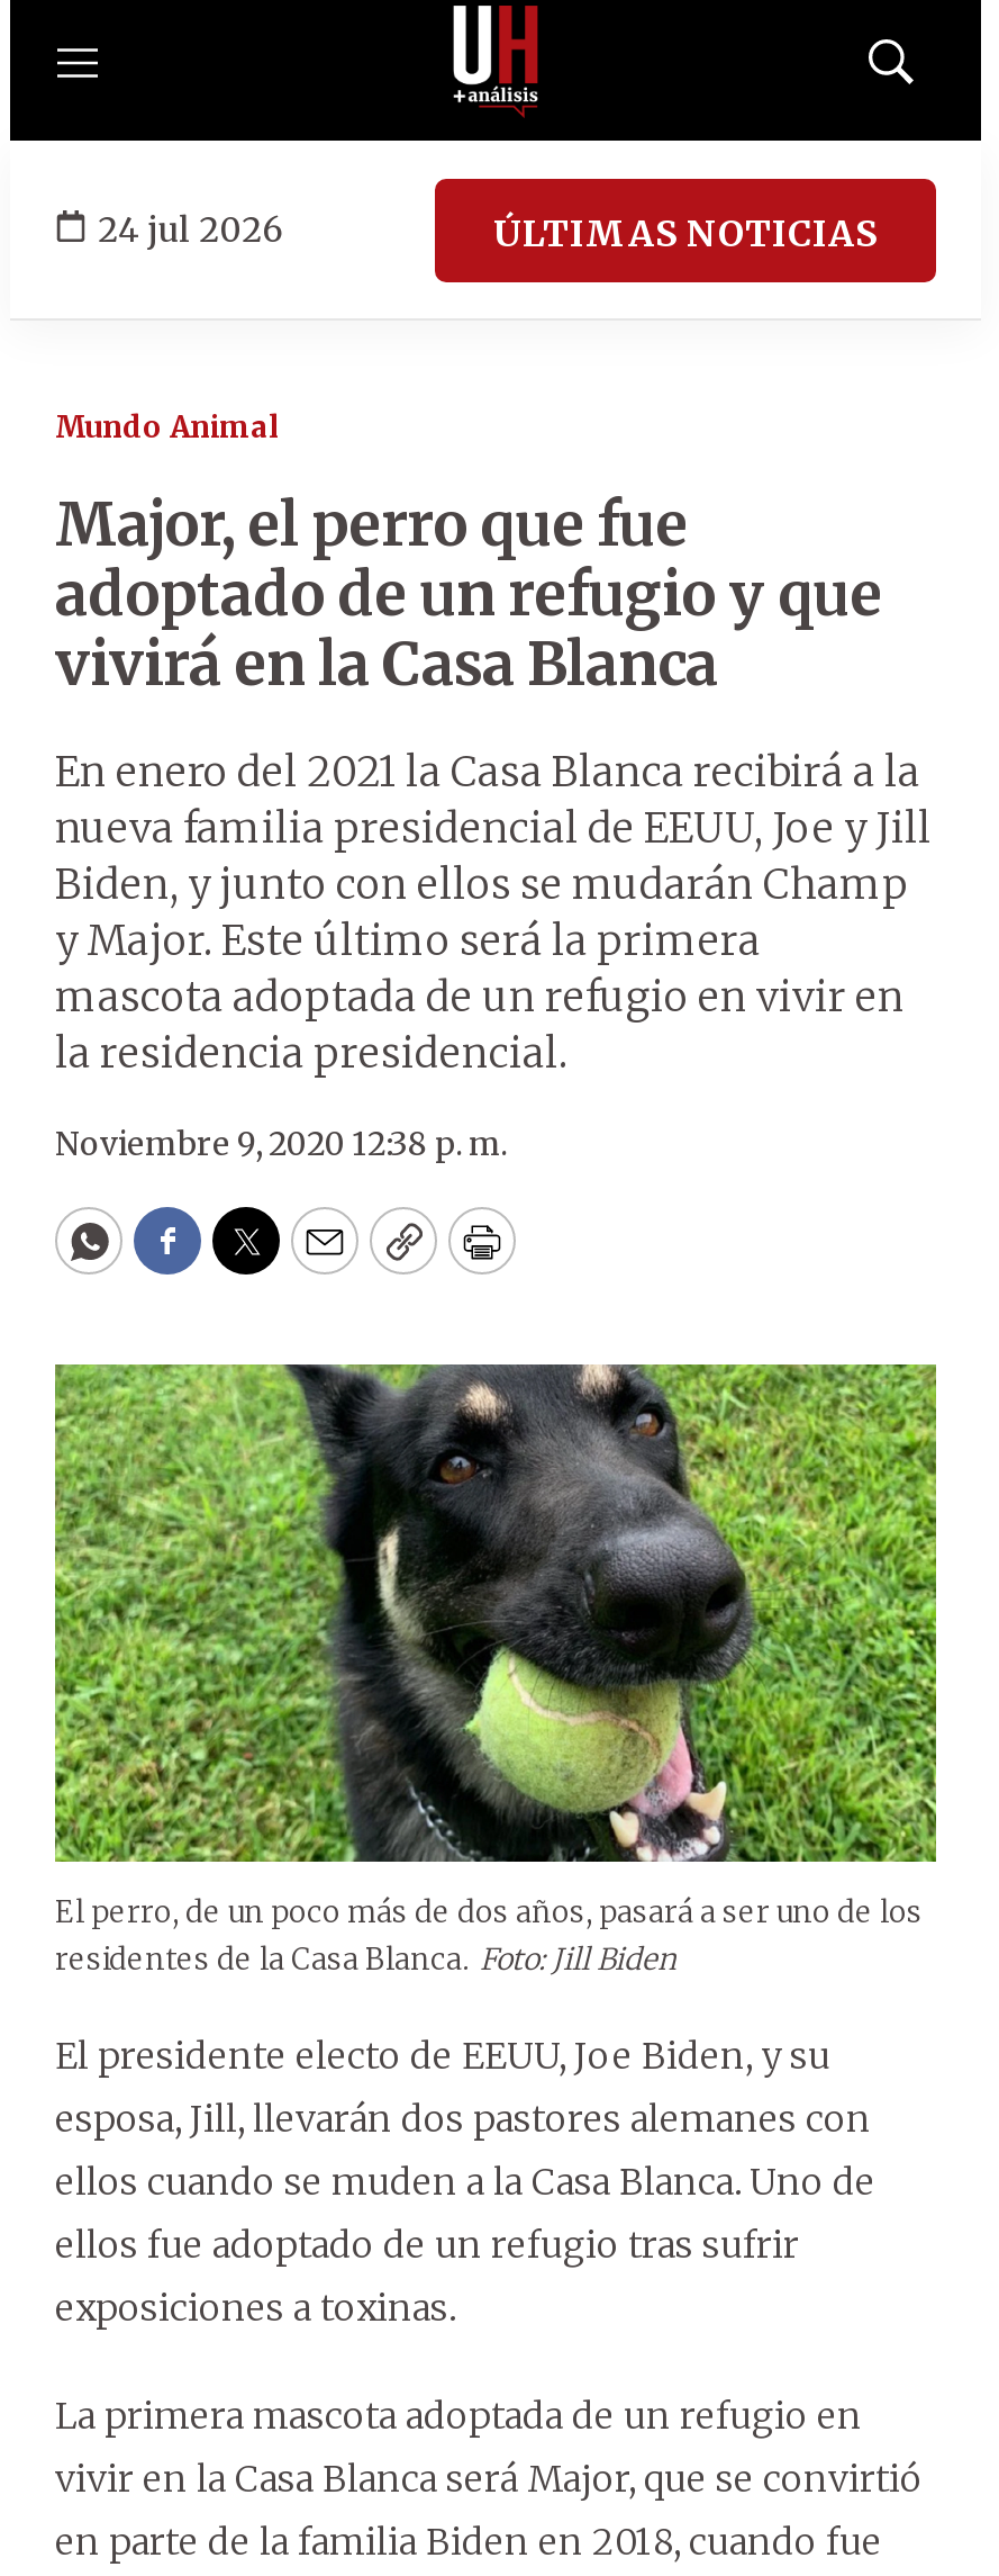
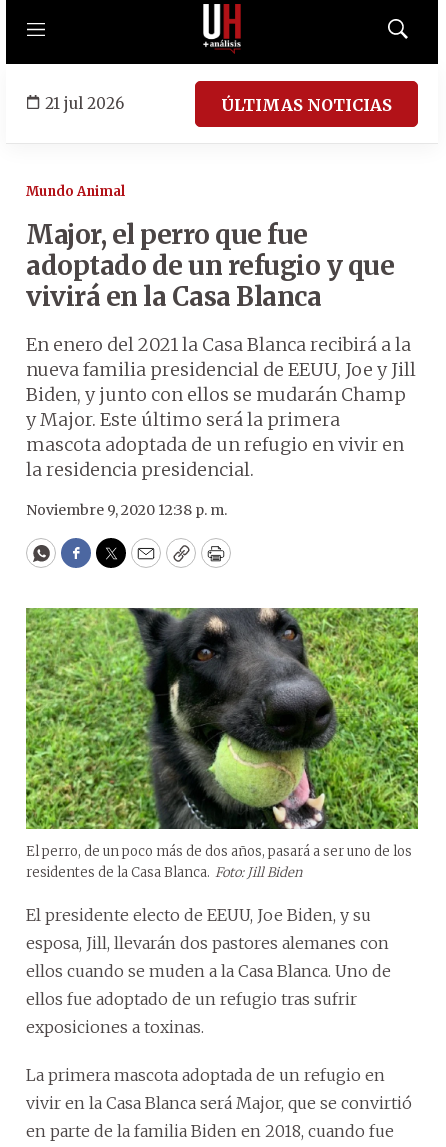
- 24 jul 2026
+ 21 jul 2026
